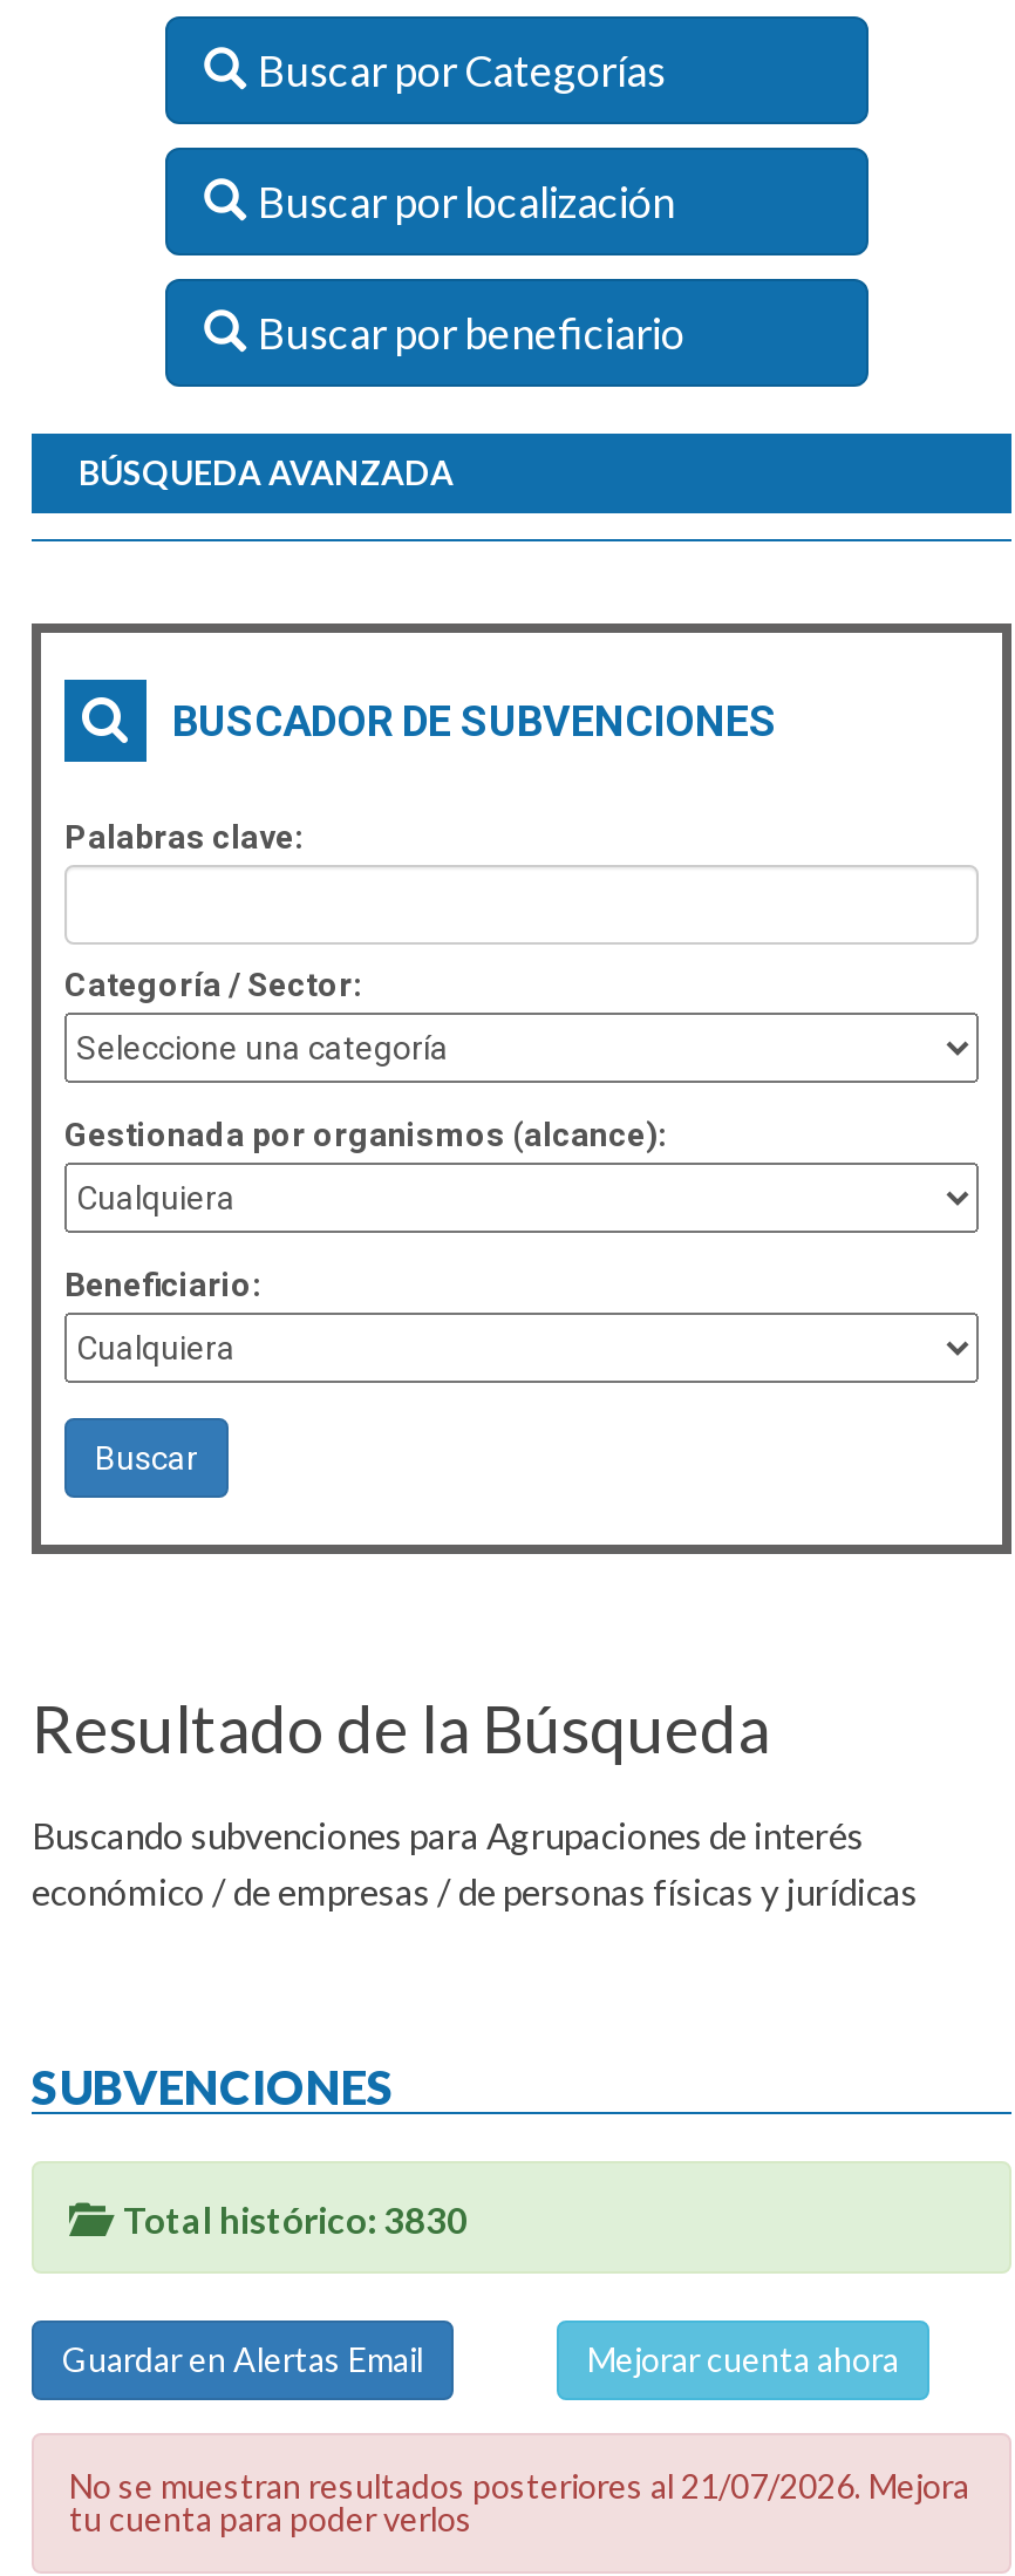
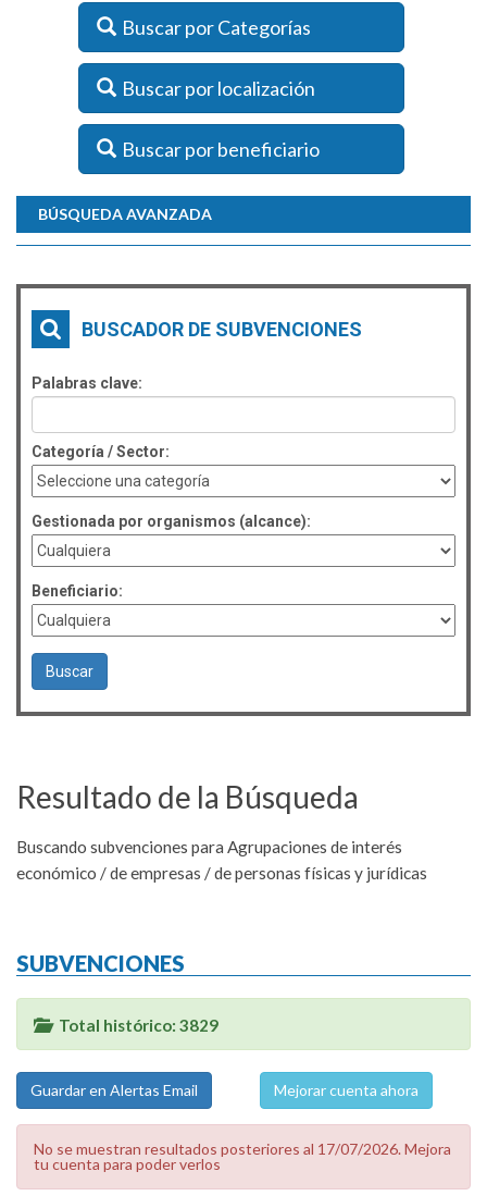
- Total histórico: 3830
+ Total histórico: 3829

- No se muestran resultados posteriores al 21/07/2026. Mejora
+ No se muestran resultados posteriores al 17/07/2026. Mejora
